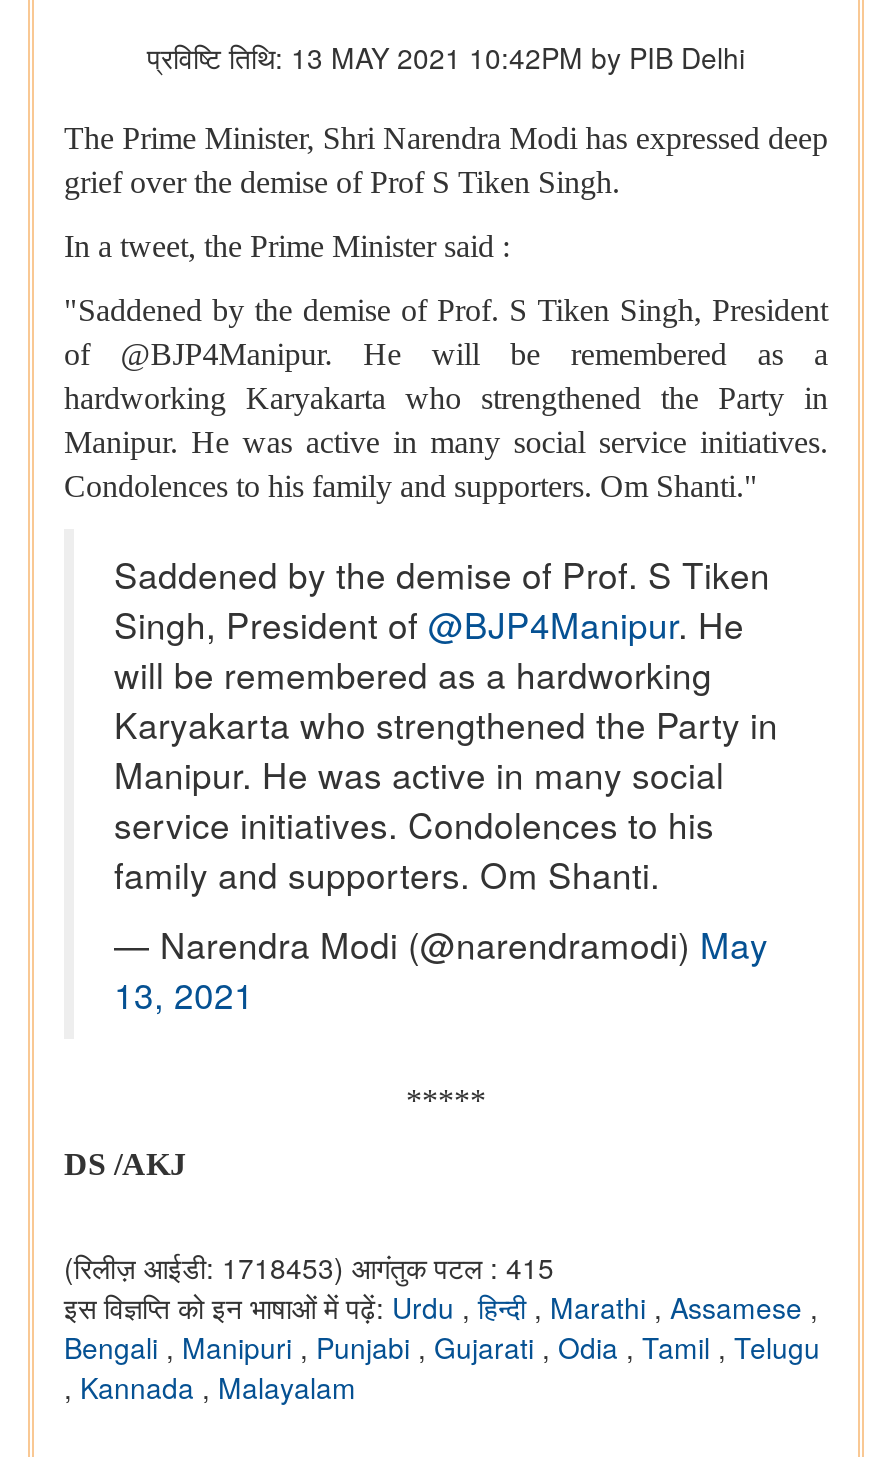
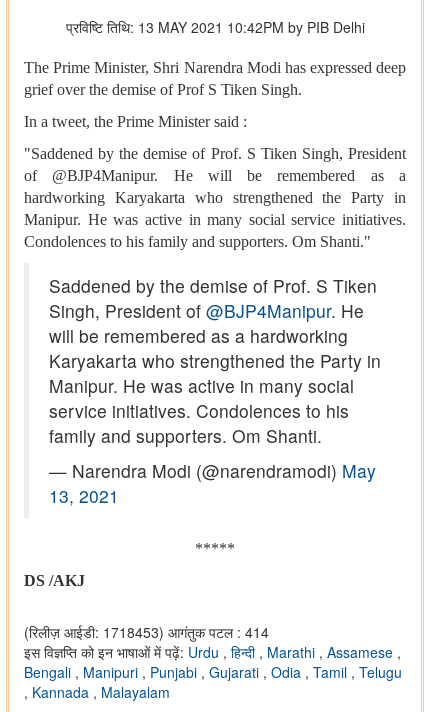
- (रिलीज़ आईडी: 1718453) आगंतुक पटल : 415
+ (रिलीज़ आईडी: 1718453) आगंतुक पटल : 414
